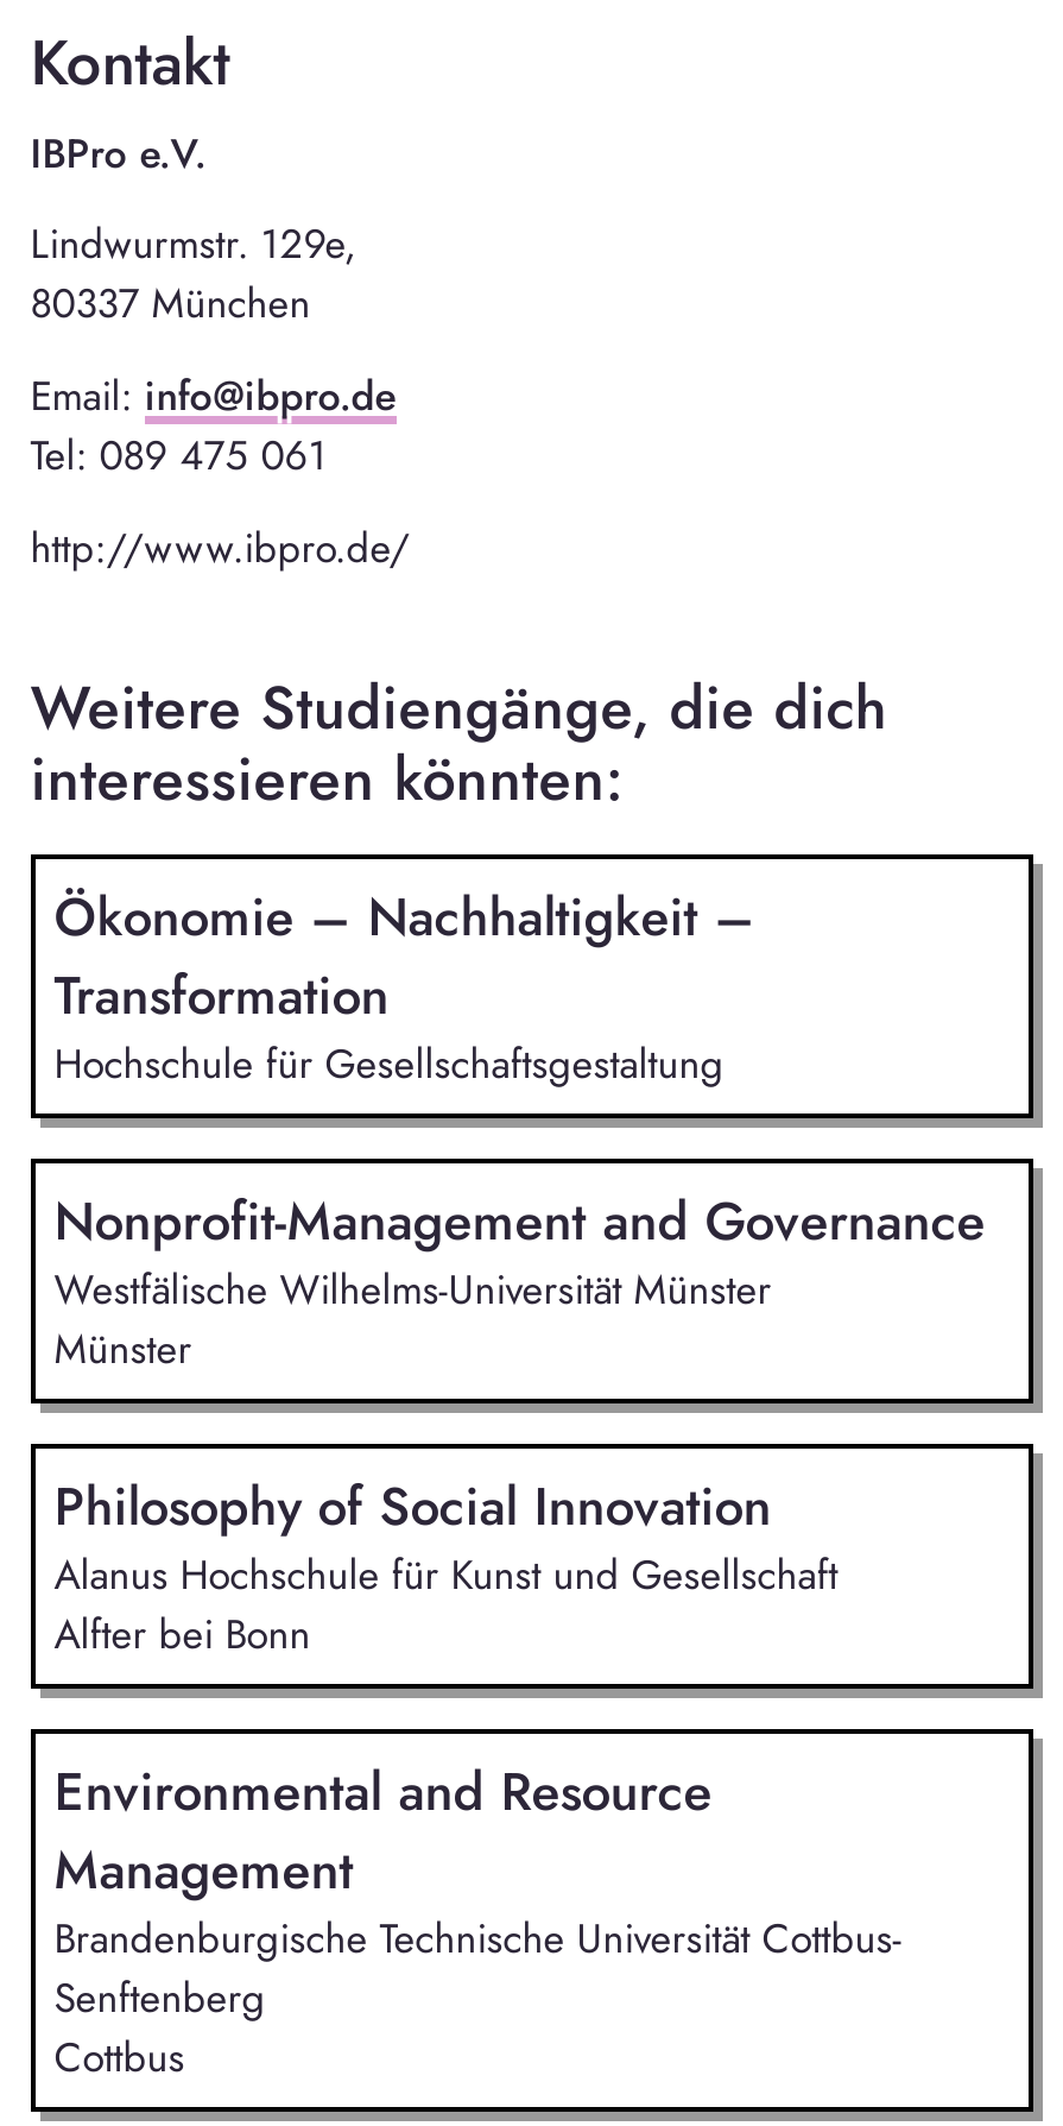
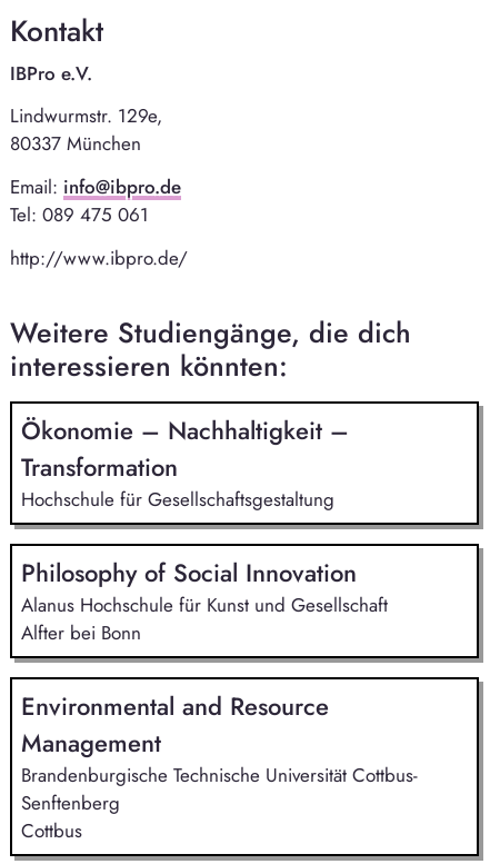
- Nonprofit-Management and Governance
- Westfälische Wilhelms-Universität Münster
- Münster
